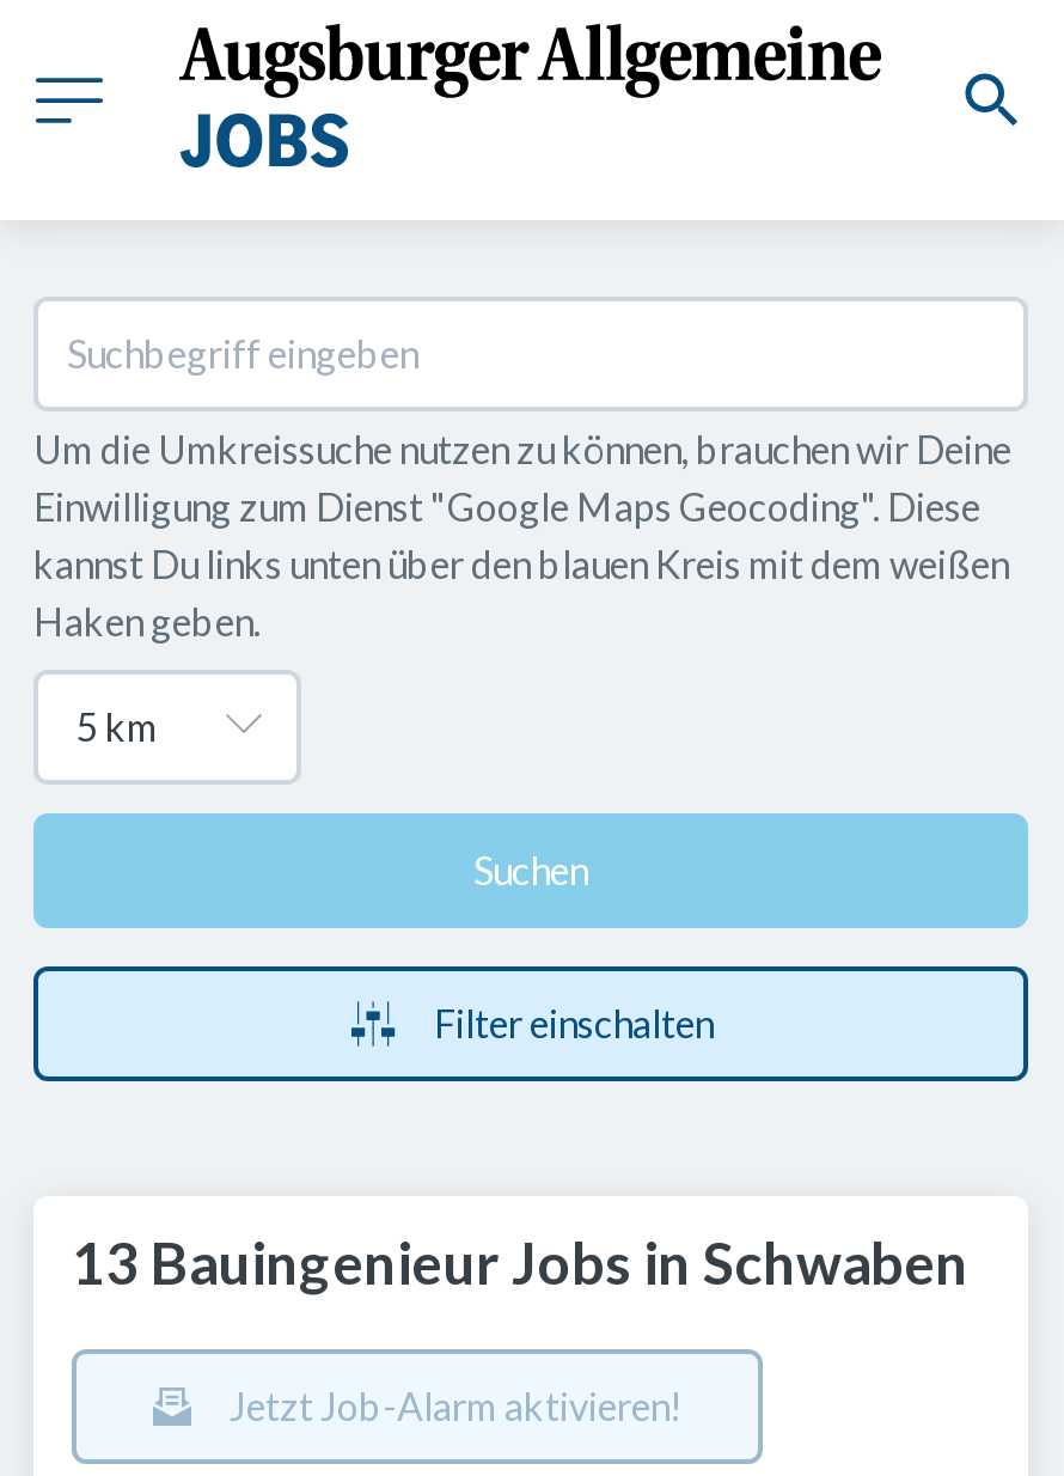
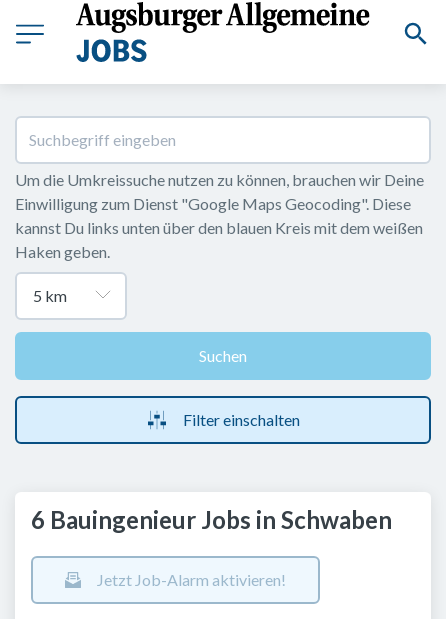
- 13 Bauingenieur Jobs in Schwaben
+ 6 Bauingenieur Jobs in Schwaben
